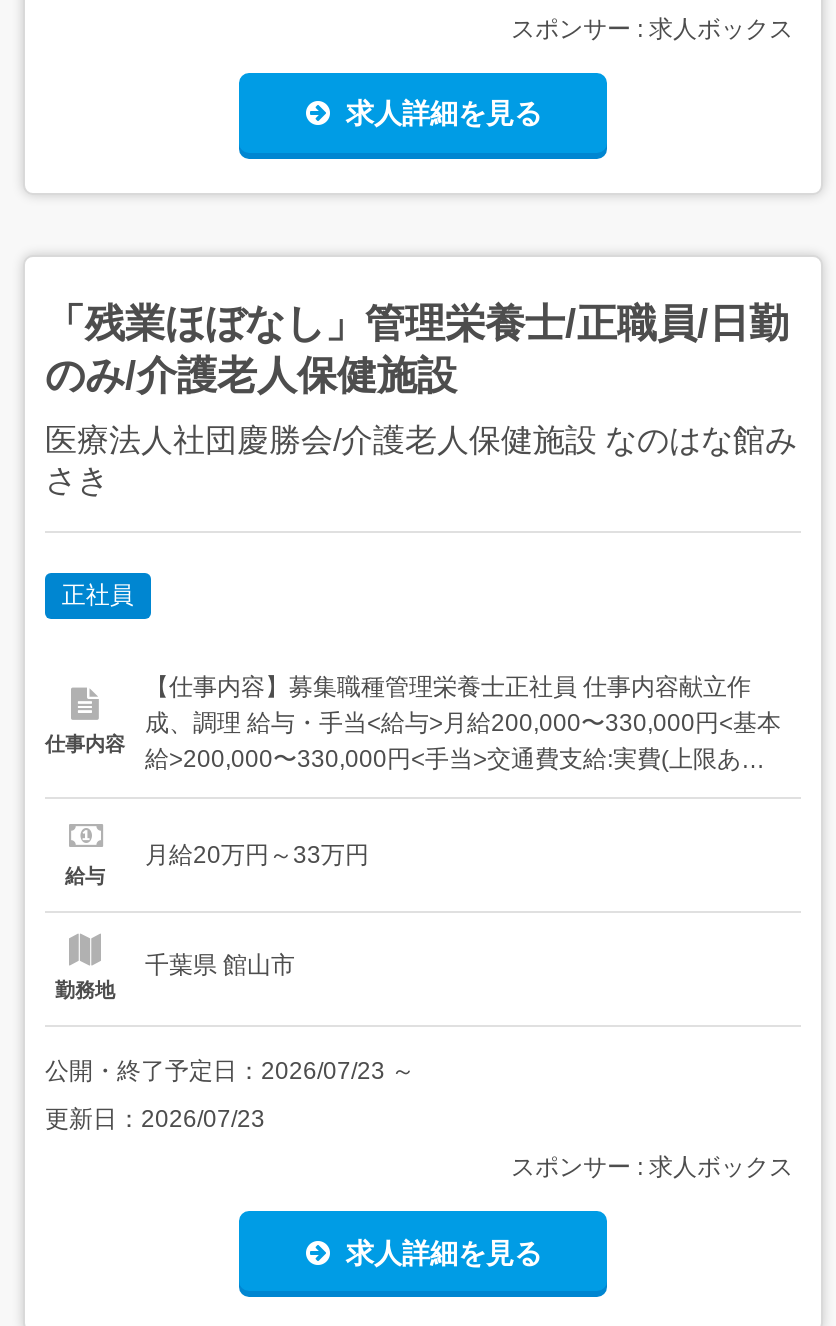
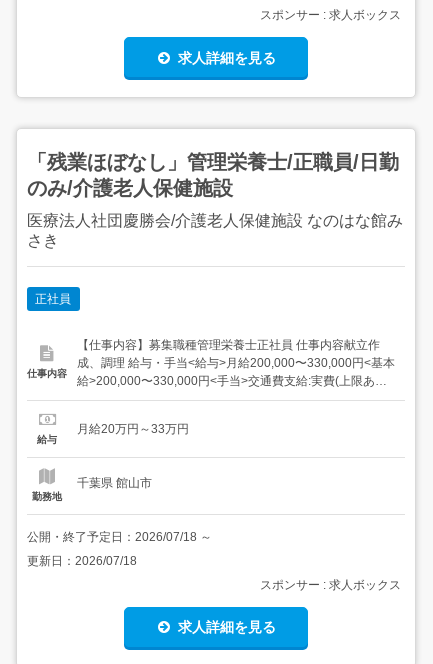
- 公開・終了予定日：2026/07/23～
+ 公開・終了予定日：2026/07/18～

- 更新日：2026/07/23
+ 更新日：2026/07/18
